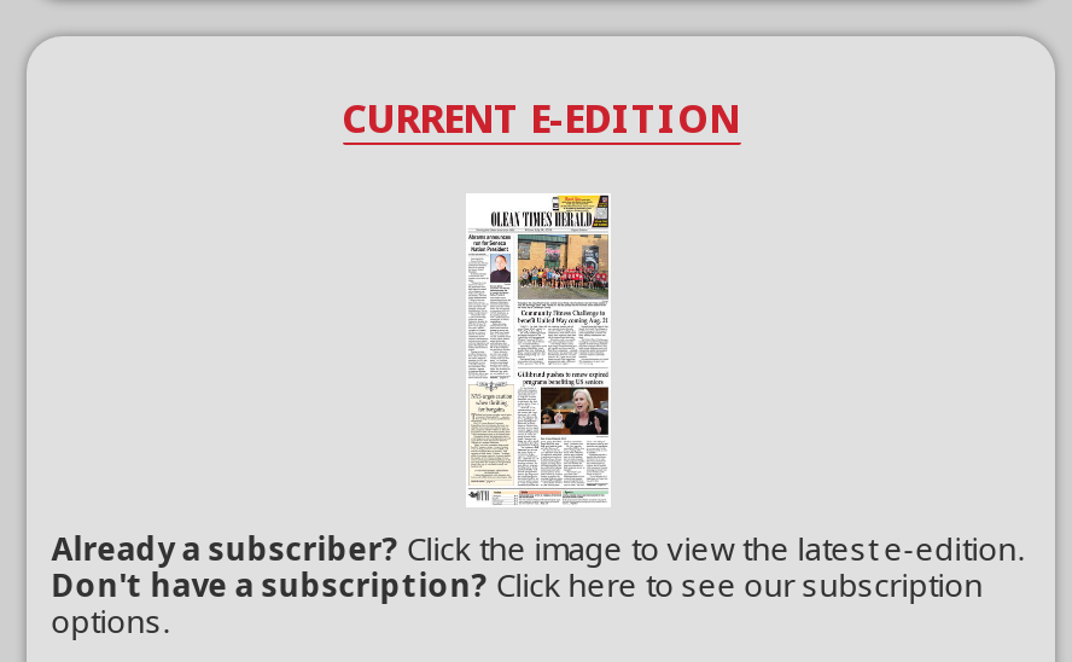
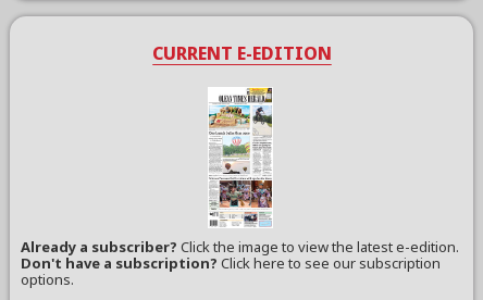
- [image]
+ [image]
